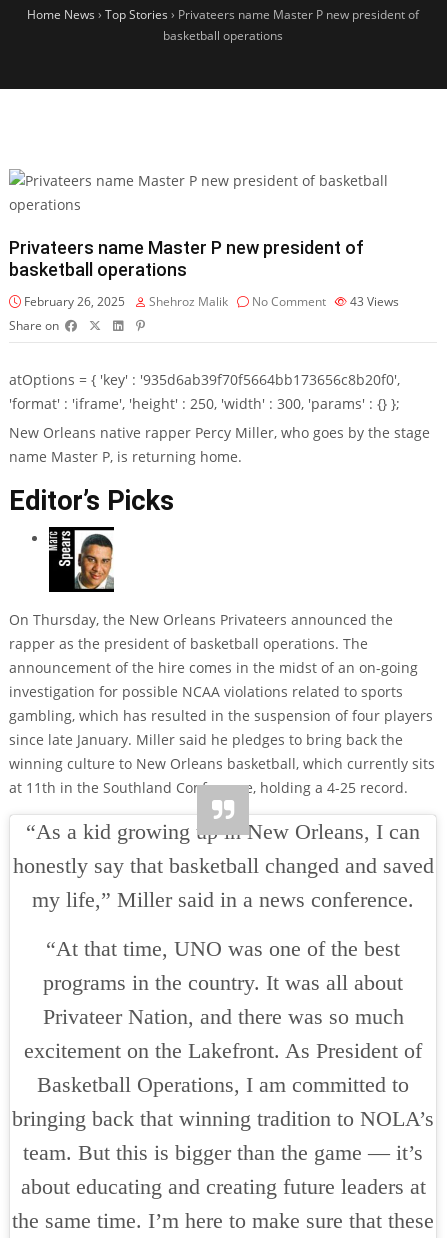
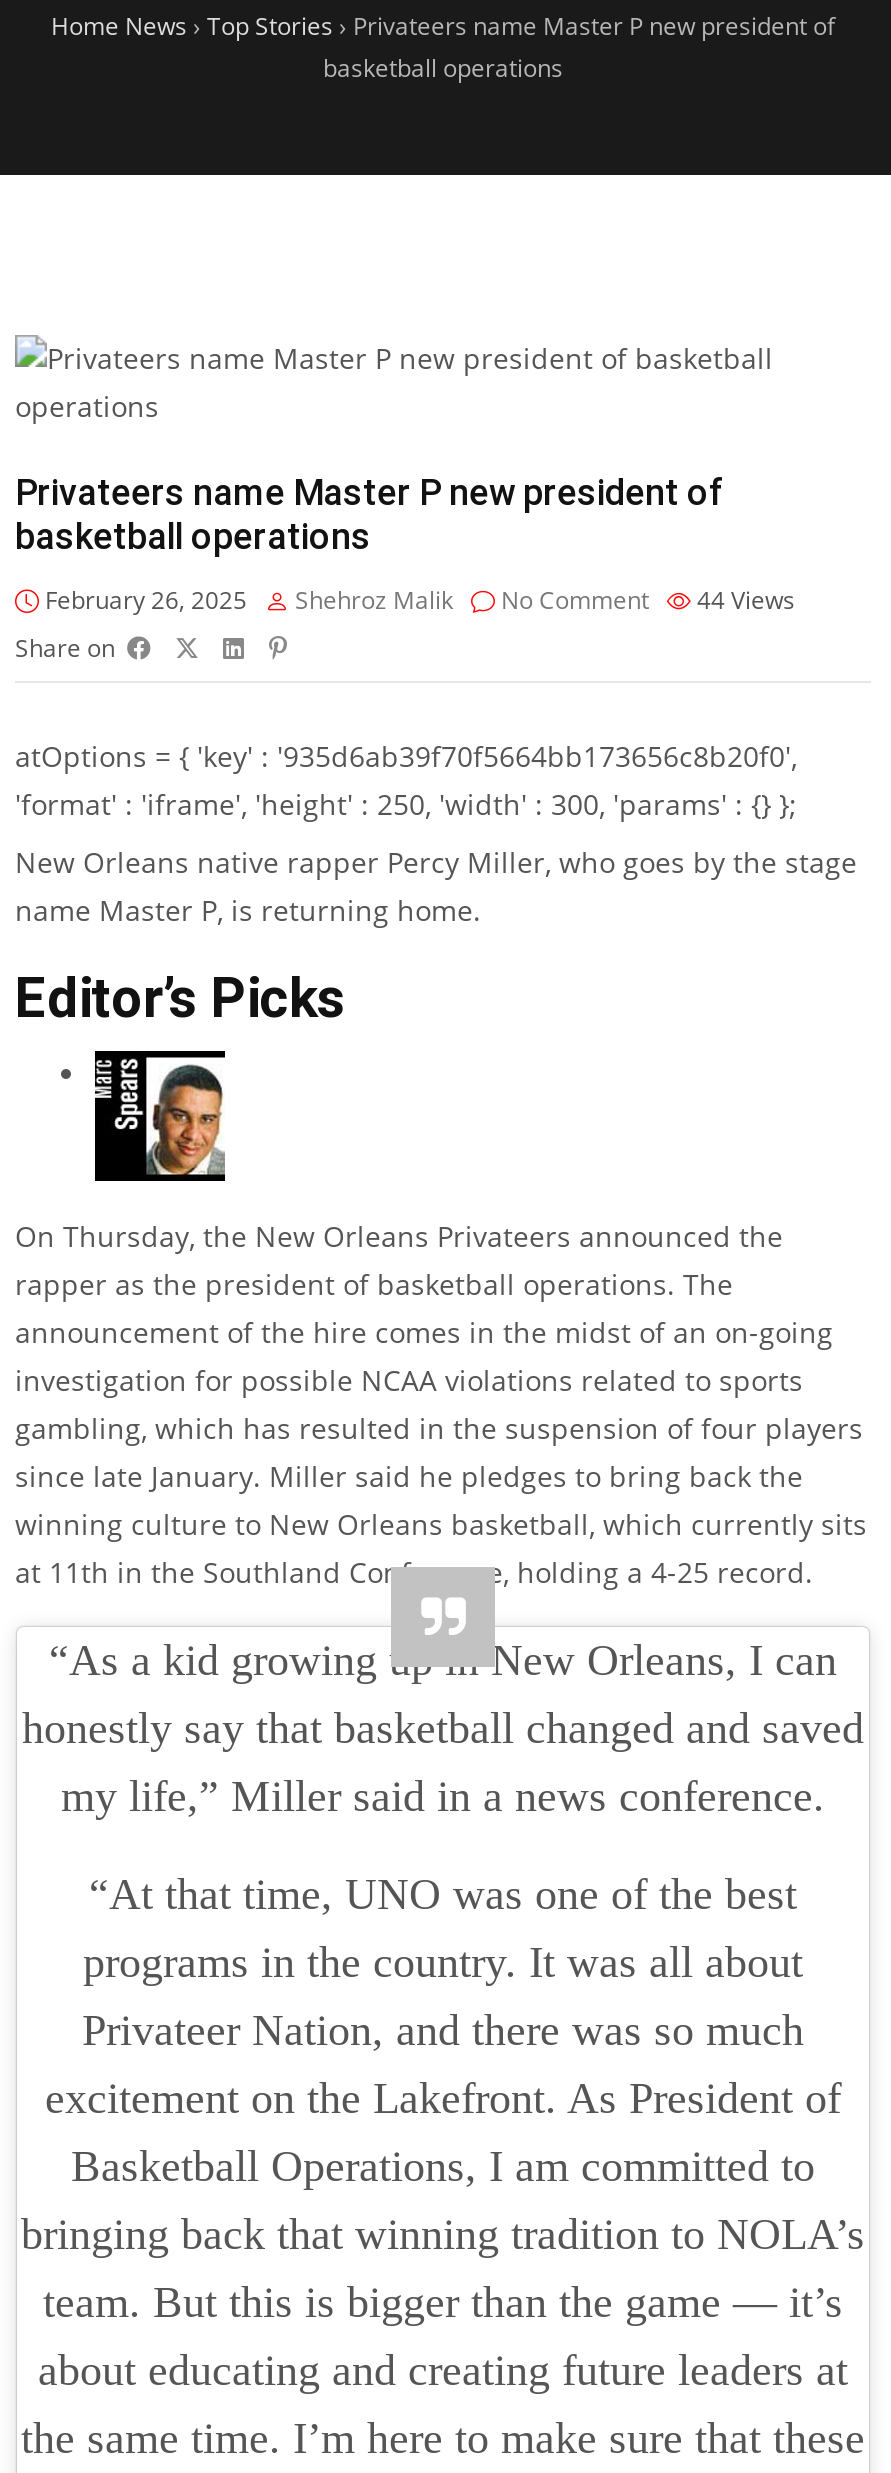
- February 26, 2025 Shehroz Malik No Comment 43 Views
+ February 26, 2025 Shehroz Malik No Comment 44 Views
